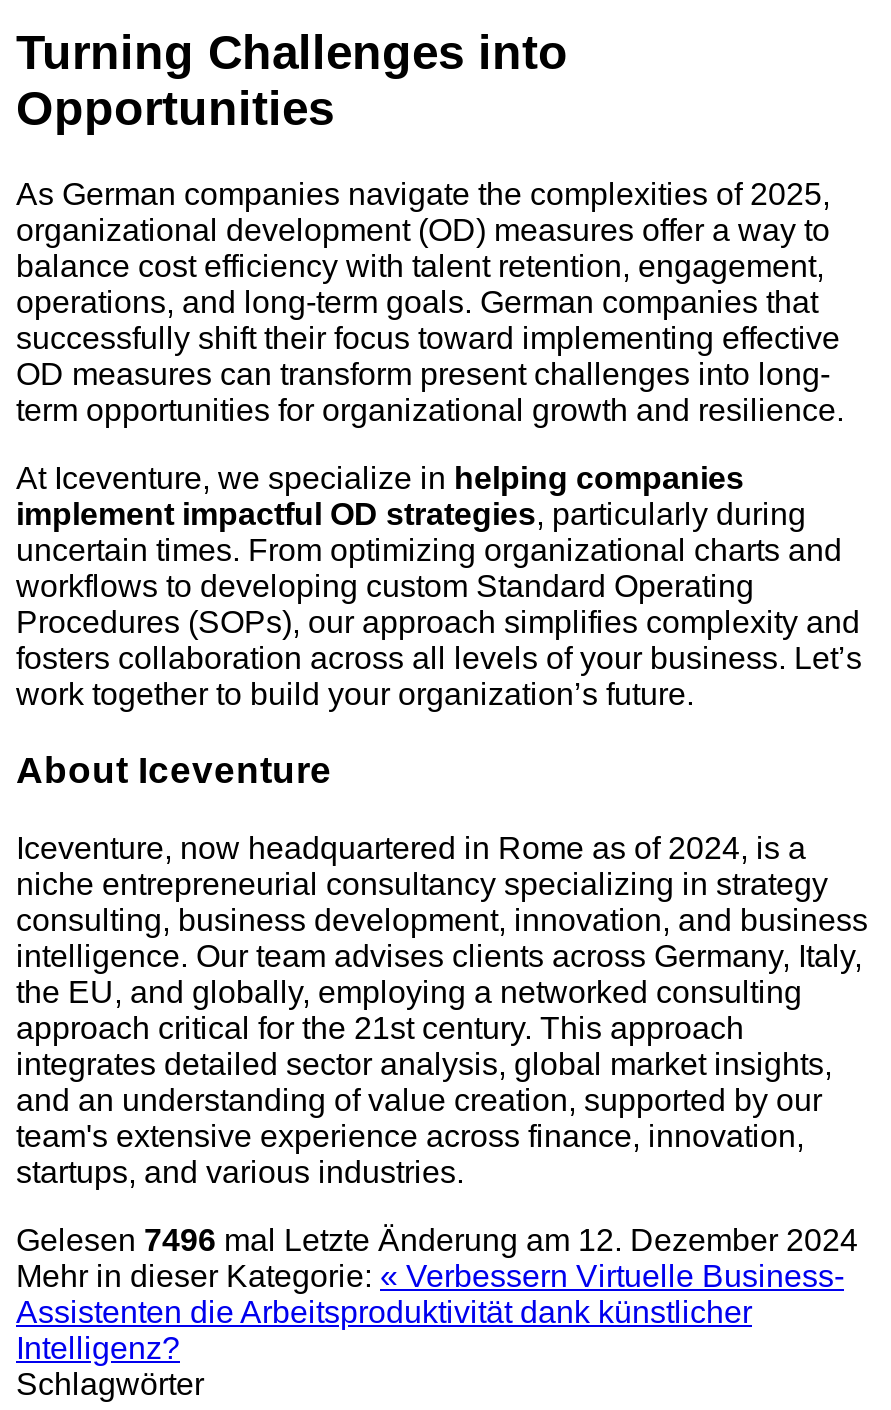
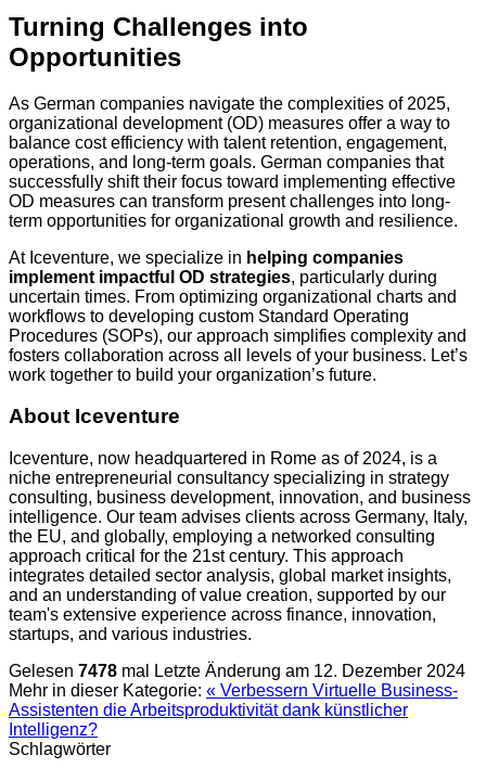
- Gelesen 7496 mal Letzte Änderung am 12. Dezember 2024
+ Gelesen 7478 mal Letzte Änderung am 12. Dezember 2024
